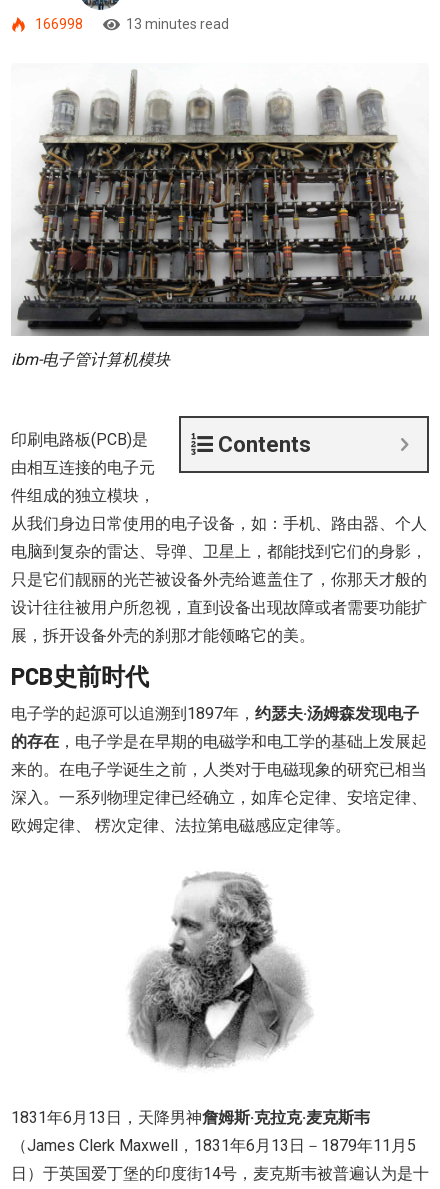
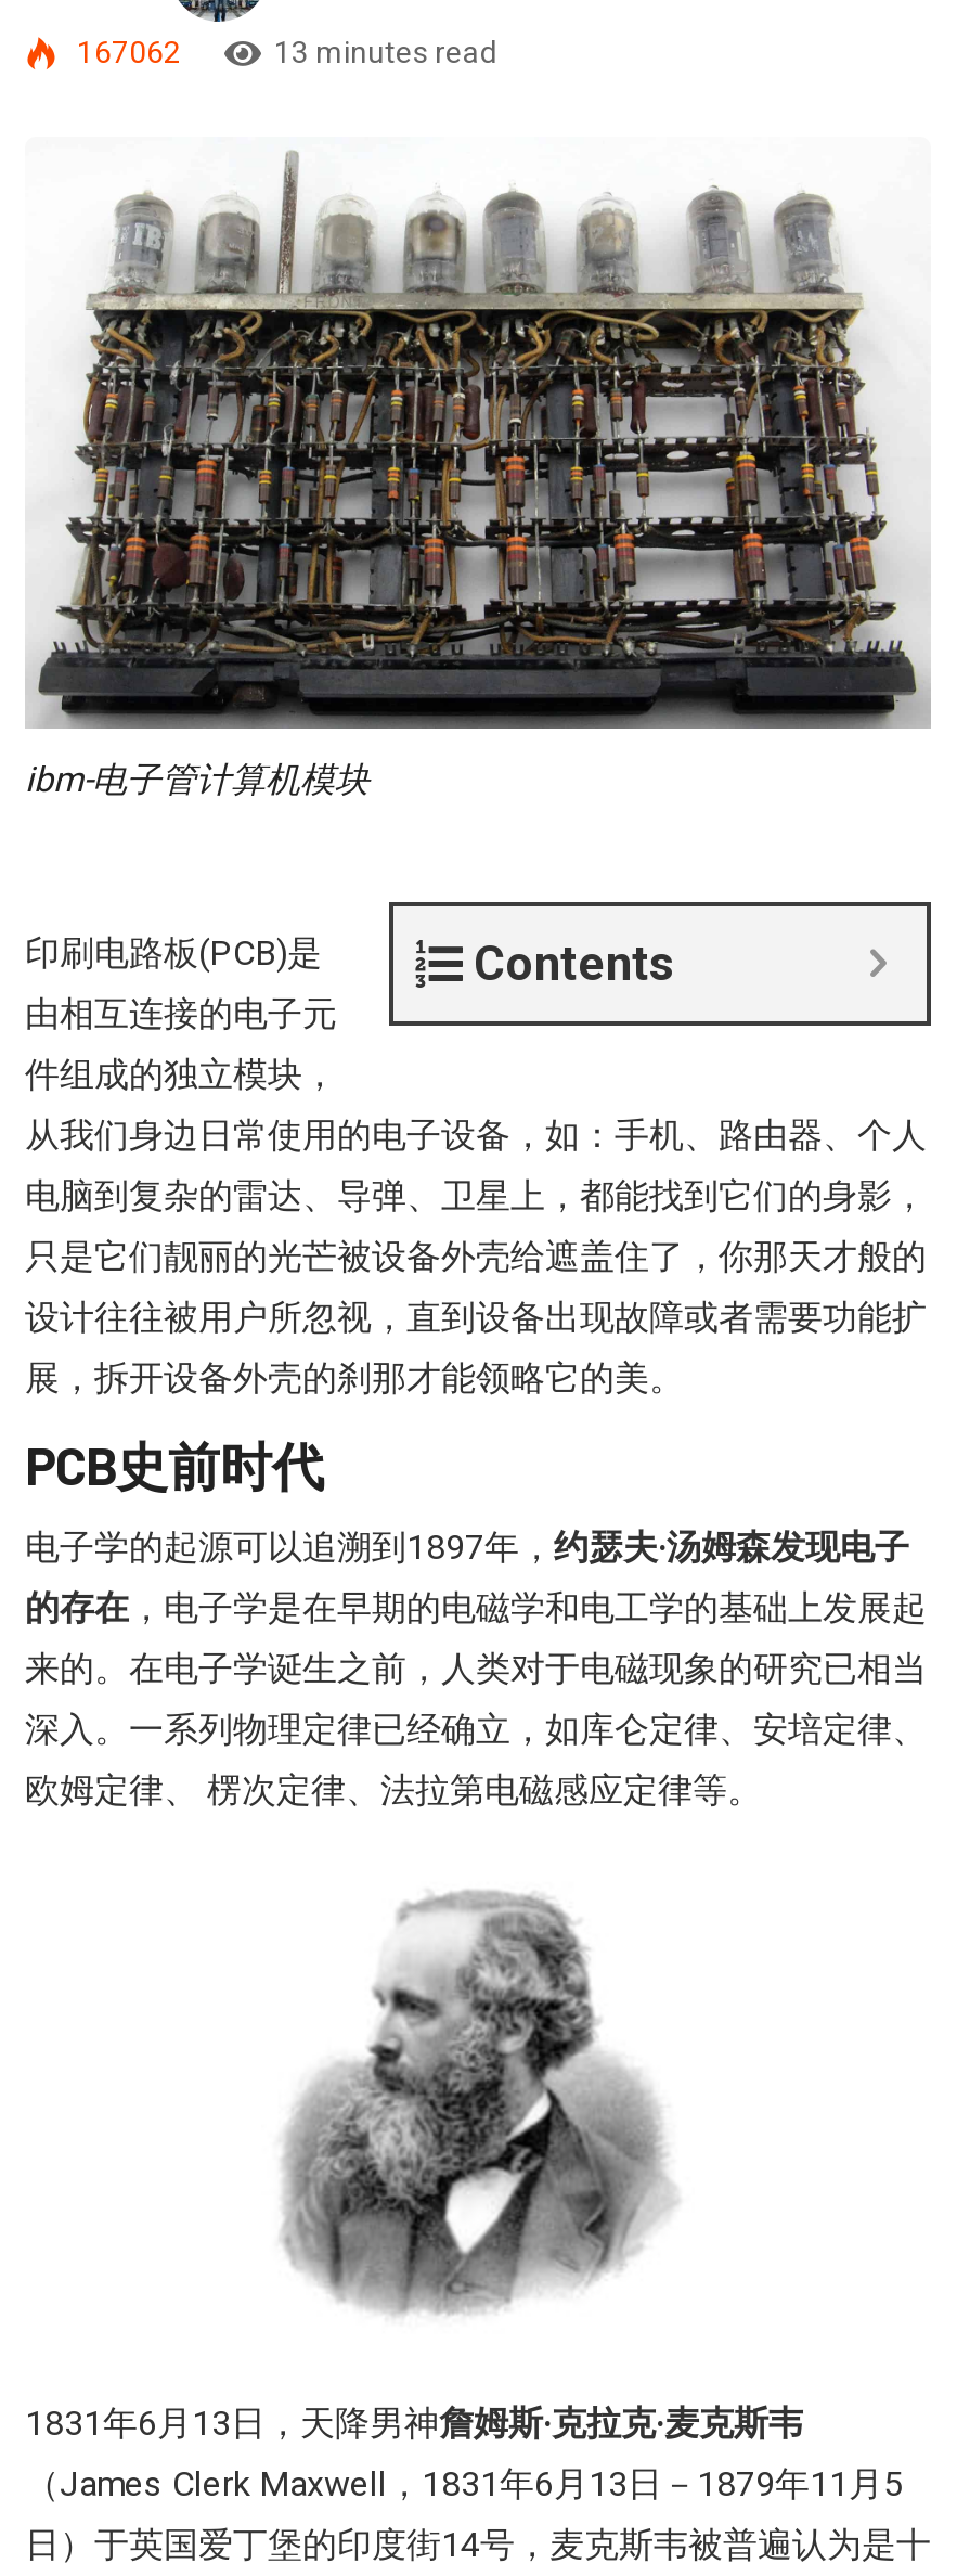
- 166998
+ 167062
